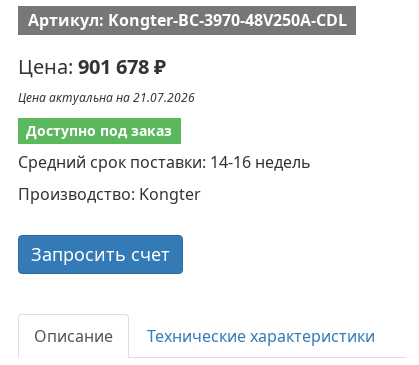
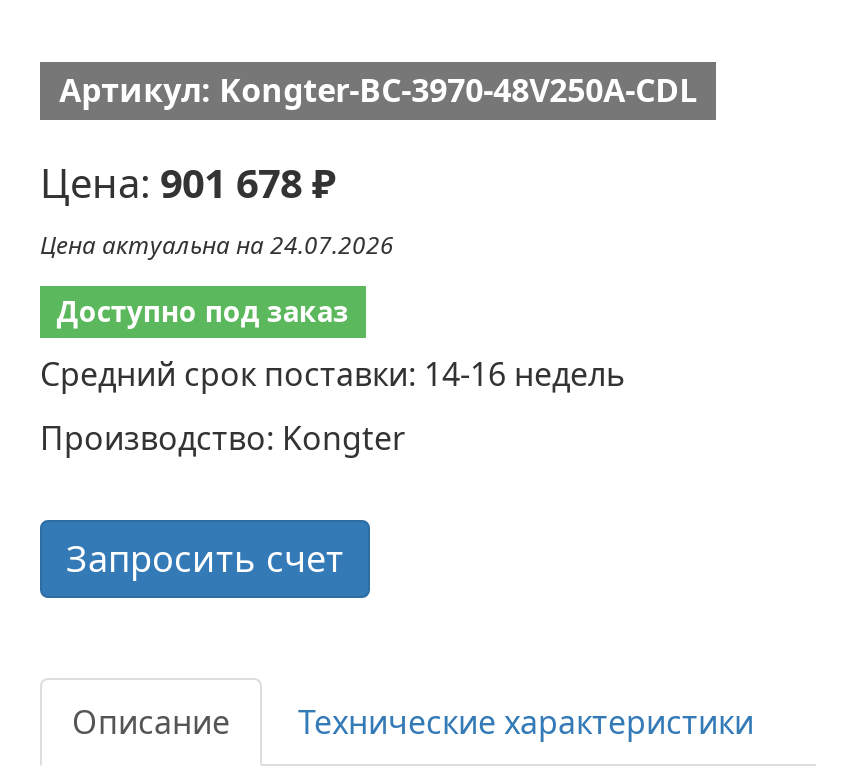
- Цена актуальна на 21.07.2026
+ Цена актуальна на 24.07.2026
